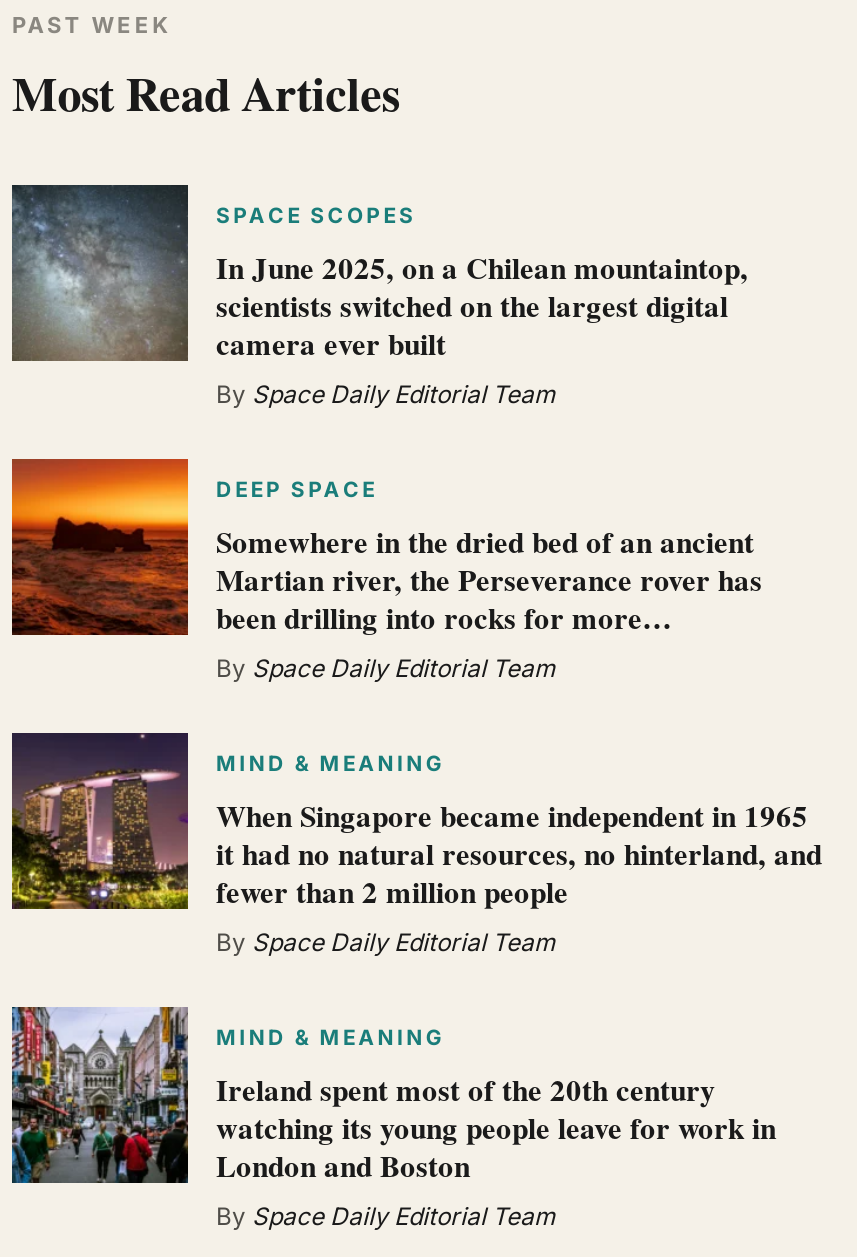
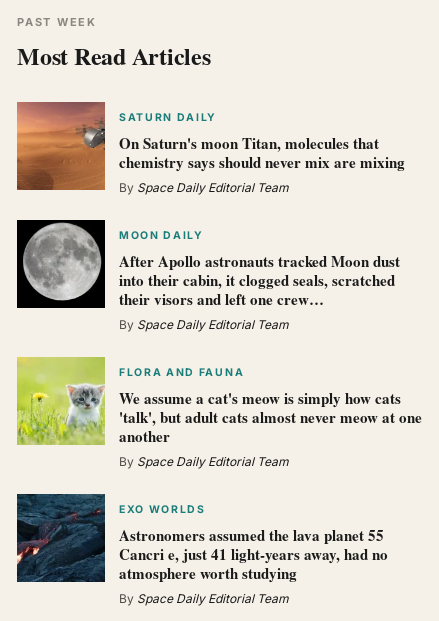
- [image]
- SPACE SCOPES
- In June 2025, on a Chilean mountaintop,
- scientists switched on the largest digital
- camera ever built
+ [image]
+ SATURN DAILY
+ On Saturn's moon Titan, molecules that
+ chemistry says should never mix are mixing

- [image]
- DEEP SPACE
- Somewhere in the dried bed of an ancient
- Martian river, the Perseverance rover has
- been drilling into rocks for more…
+ [image]
+ MOON DAILY
+ After Apollo astronauts tracked Moon dust
+ into their cabin, it clogged seals, scratched
+ their visors and left one crew…

- [image]
- MIND & MEANING
- When Singapore became independent in 1965
- it had no natural resources, no hinterland, and
- fewer than 2 million people
+ [image]
+ FLORA AND FAUNA
+ We assume a cat's meow is simply how cats
+ 'talk', but adult cats almost never meow at one
+ another

- [image]
- MIND & MEANING
- Ireland spent most of the 20th century
- watching its young people leave for work in
- London and Boston
+ [image]
+ EXO WORLDS
+ Astronomers assumed the lava planet 55
+ Cancri e, just 41 light-years away, had no
+ atmosphere worth studying
